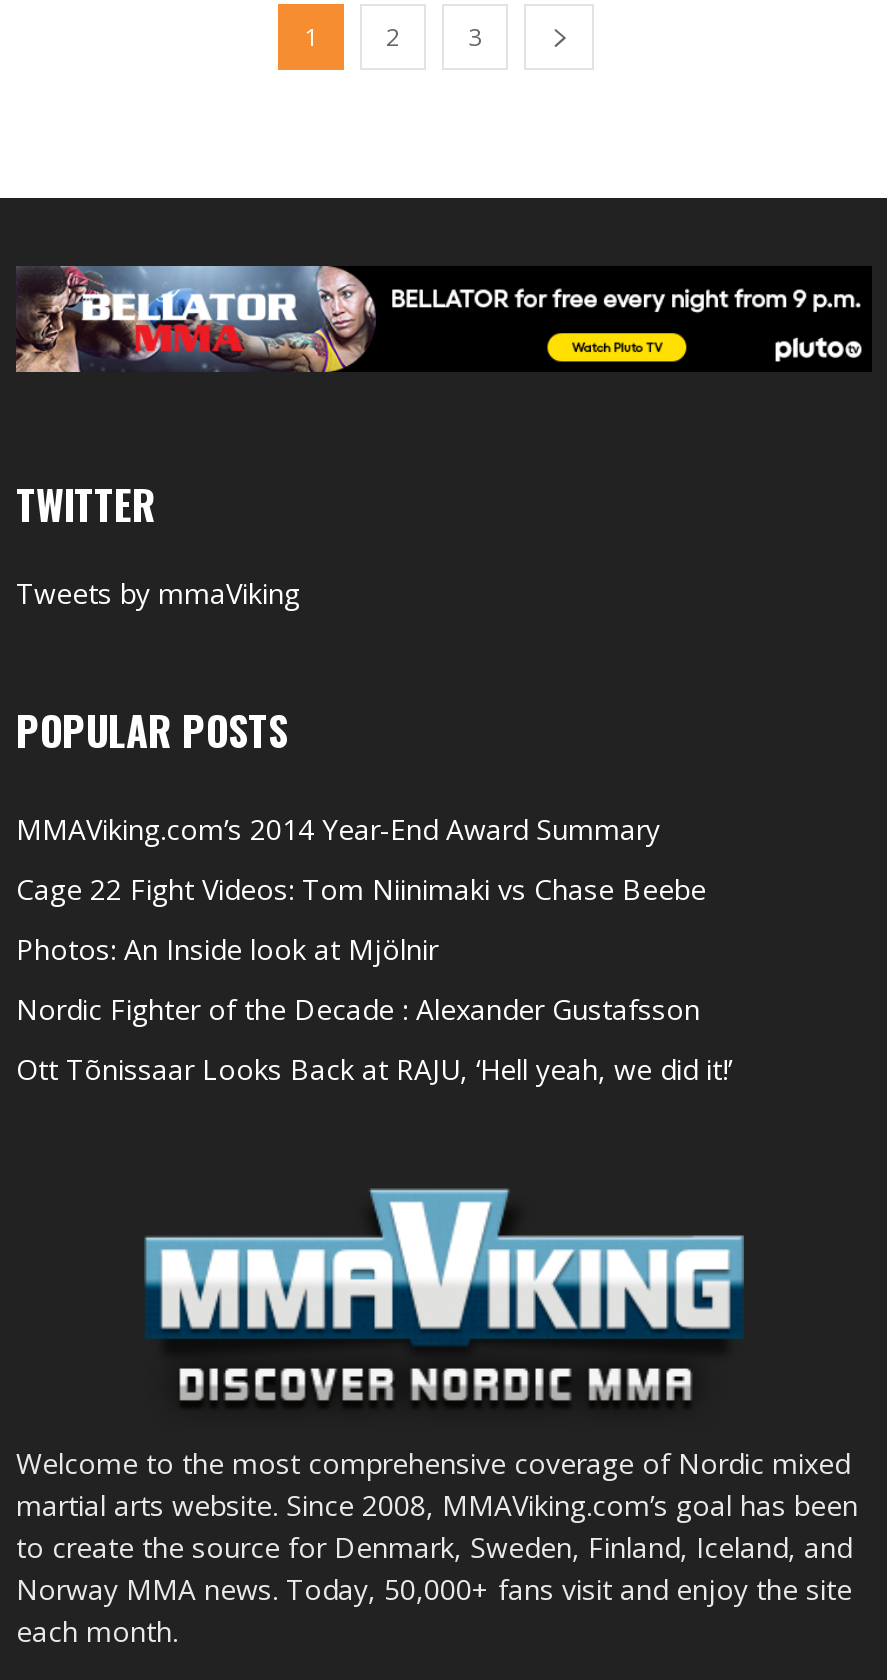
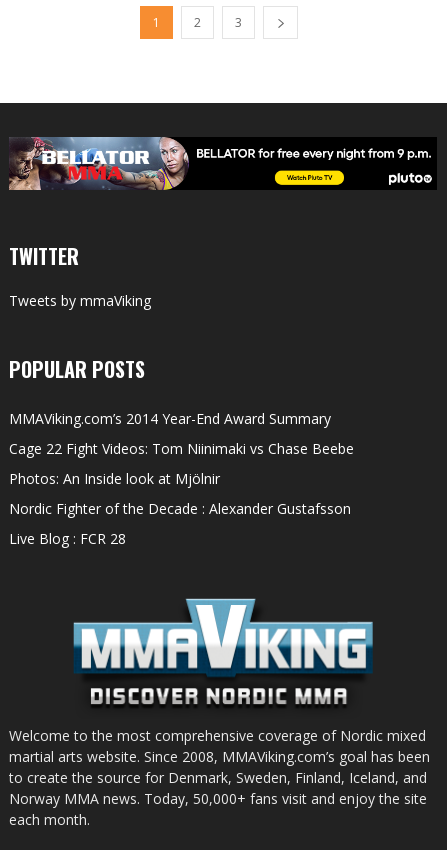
- Ott Tõnissaar Looks Back at RAJU, ‘Hell yeah, we did it!’
+ Live Blog : FCR 28
